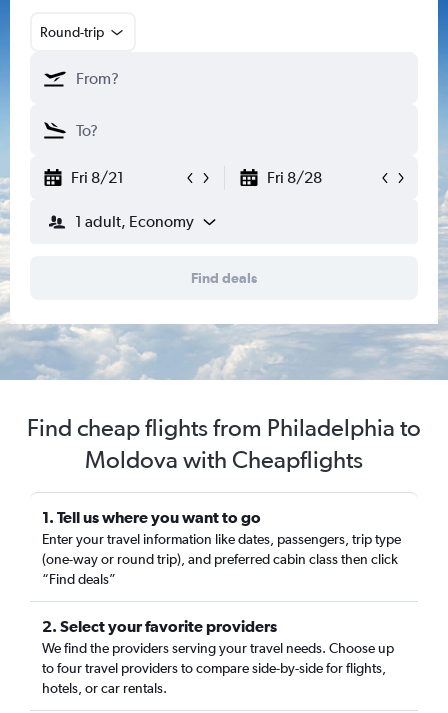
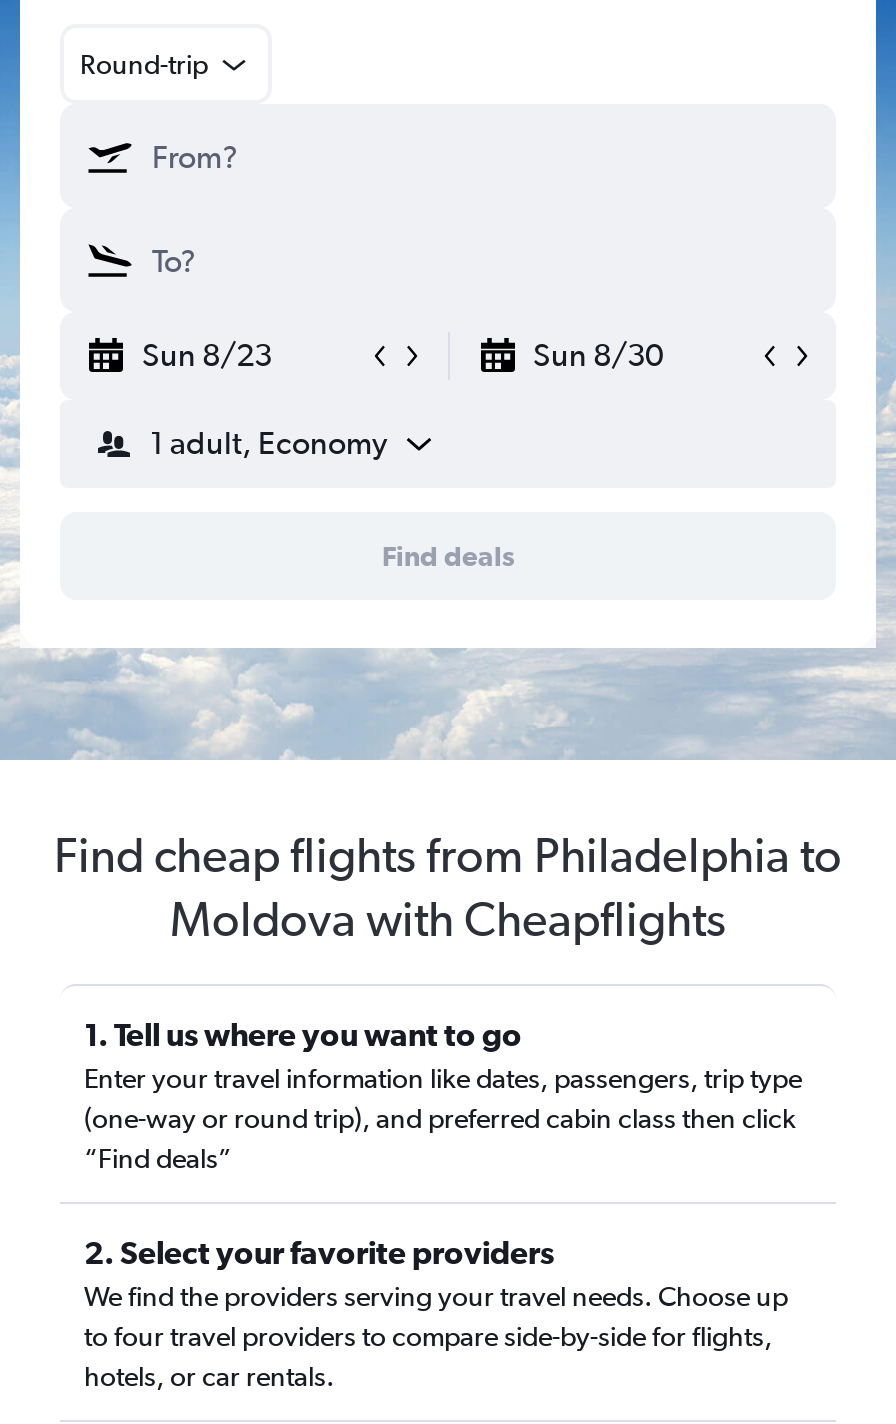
- Fri 8/21
- Fri 8/28
+ Sun 8/23
+ Sun 8/30
